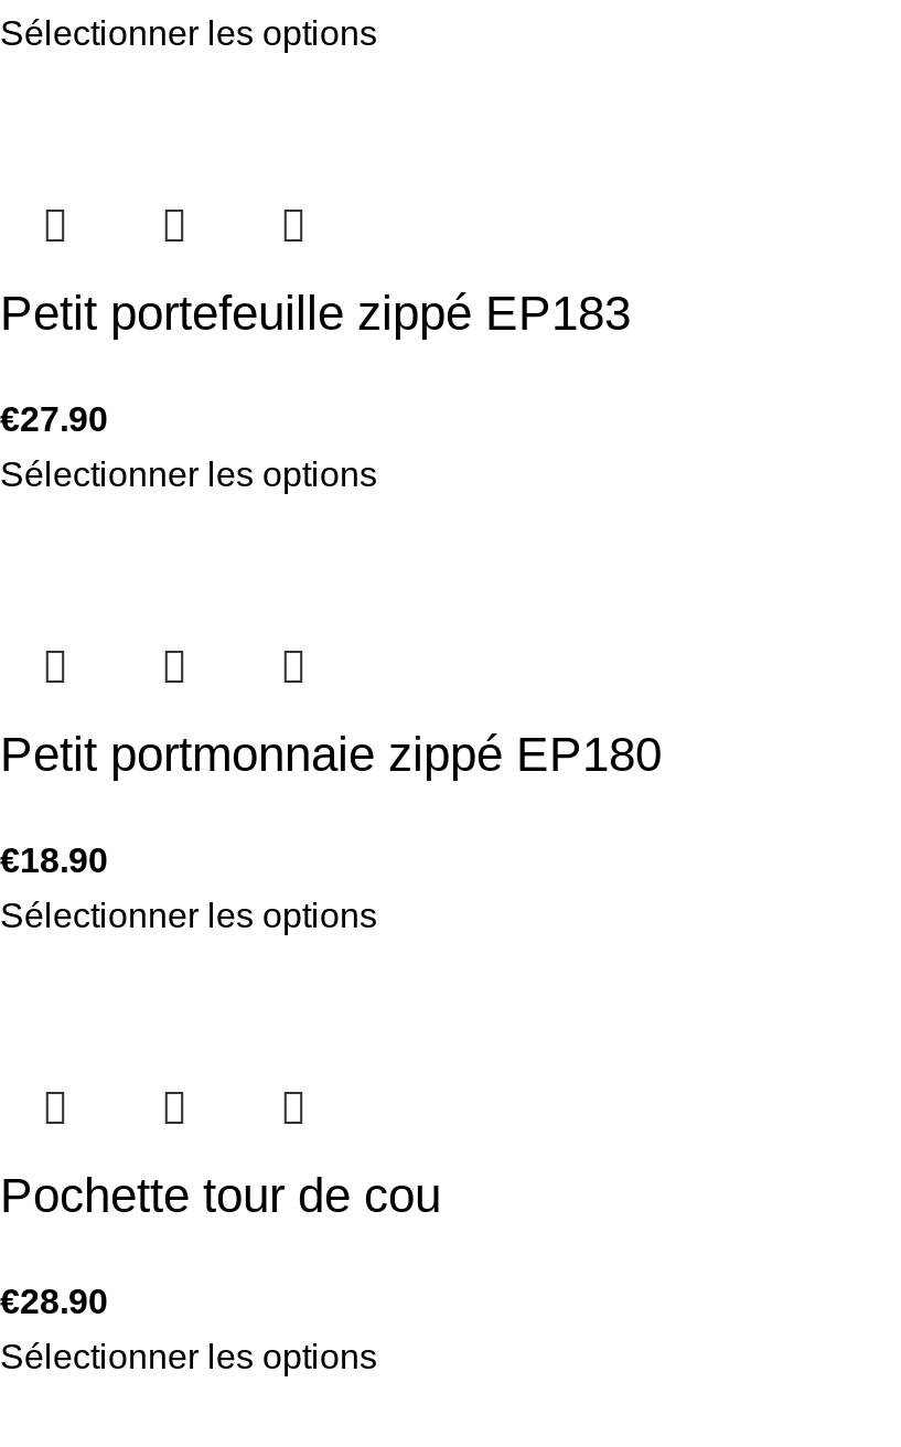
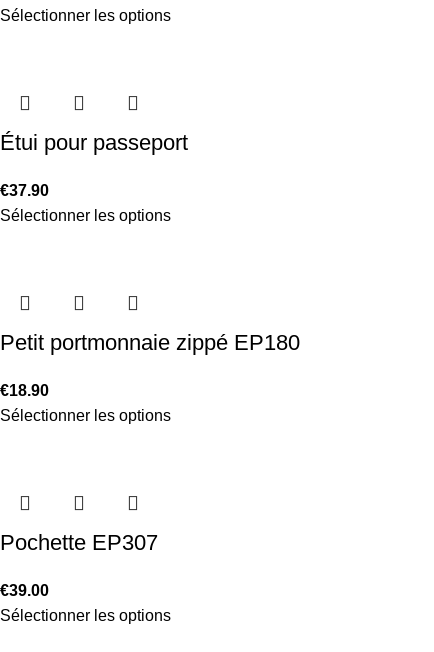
- Petit portefeuille zippé EP183
+ Étui pour passeport

- €27.90
+ €37.90

- Pochette tour de cou
+ Pochette EP307

- €28.90
+ €39.00
